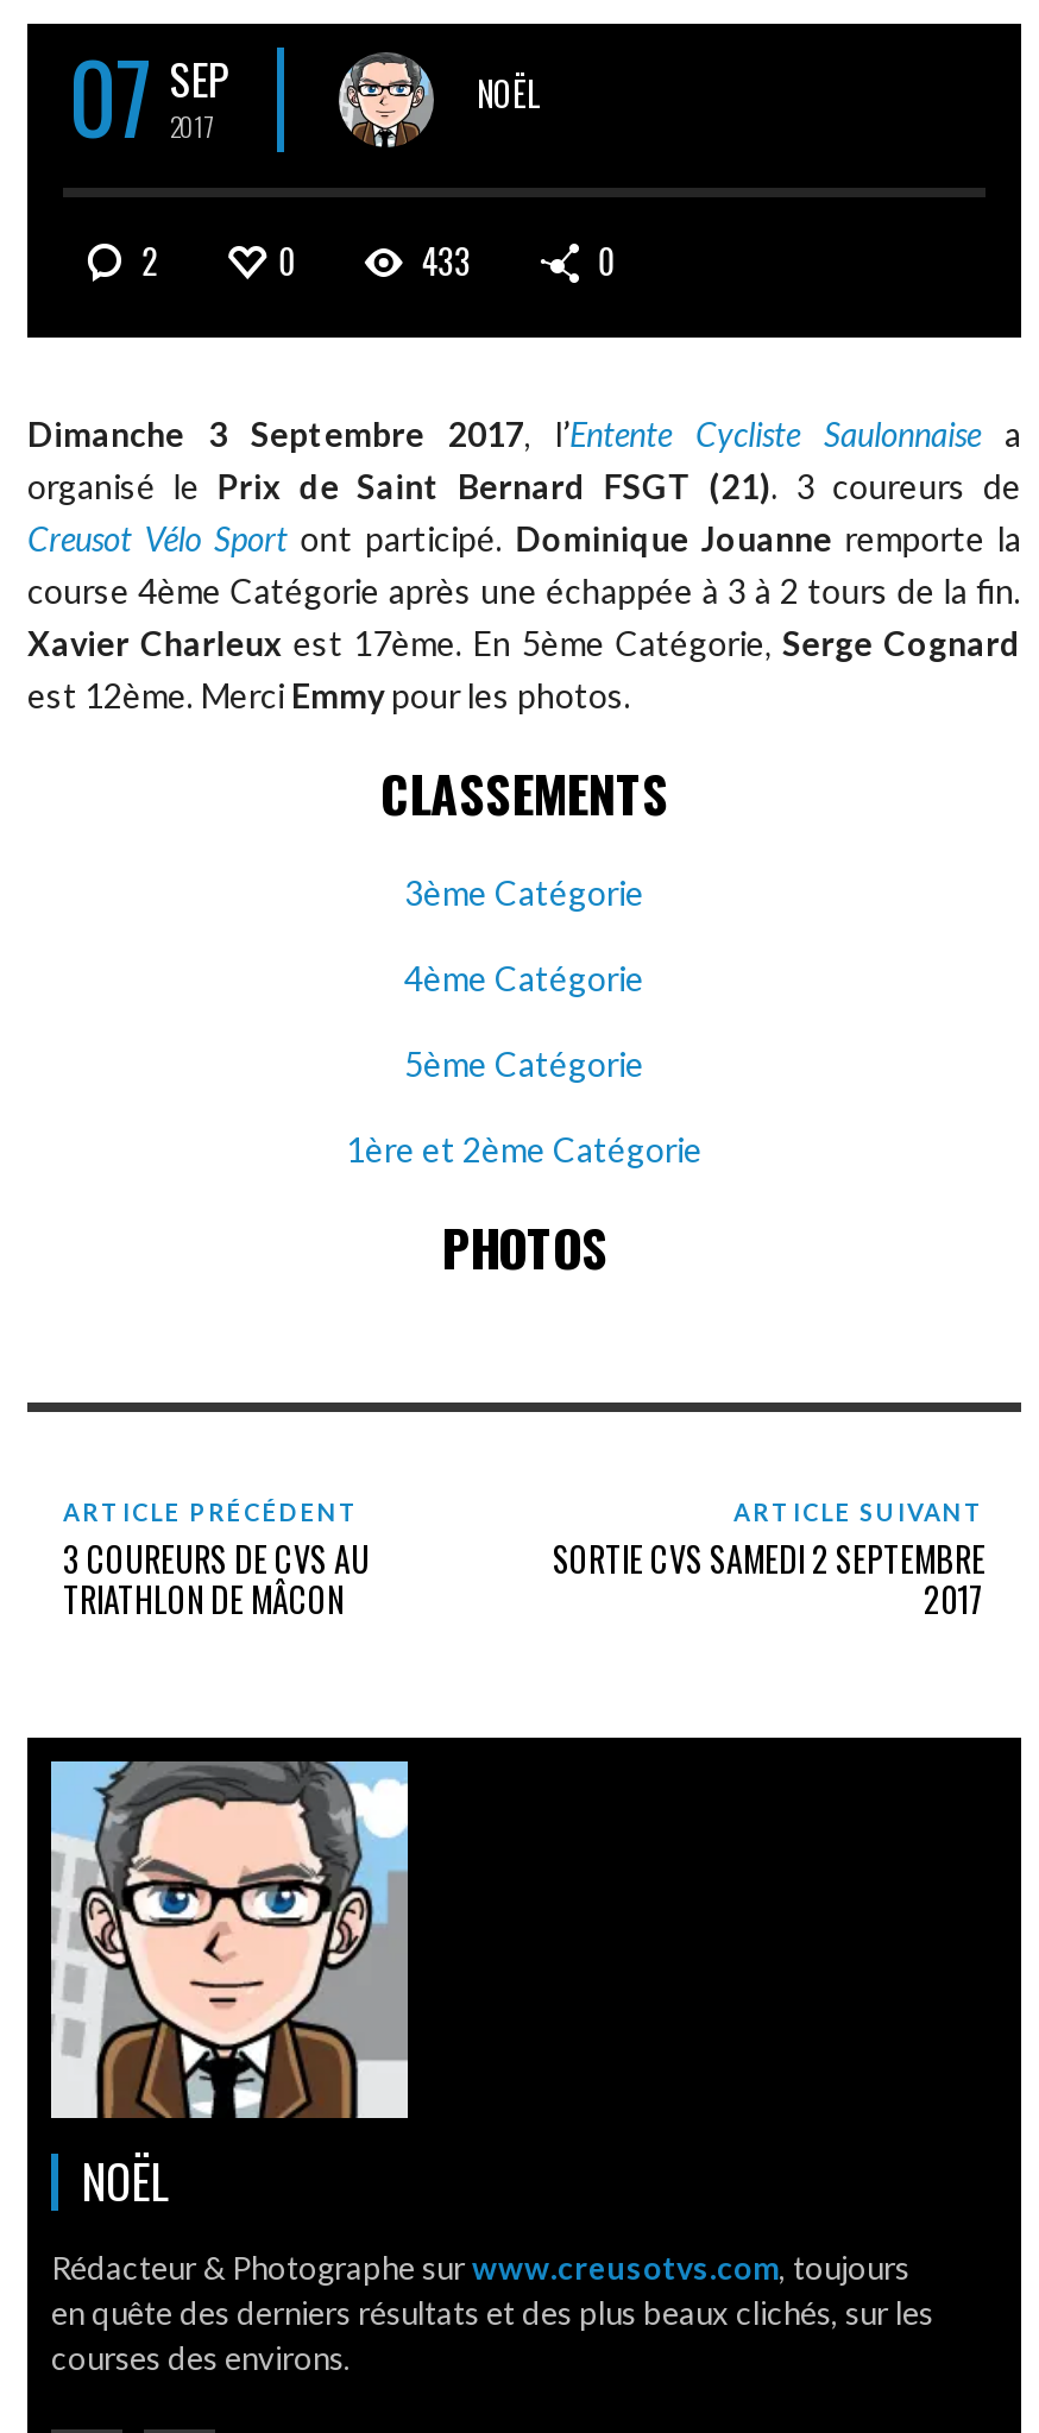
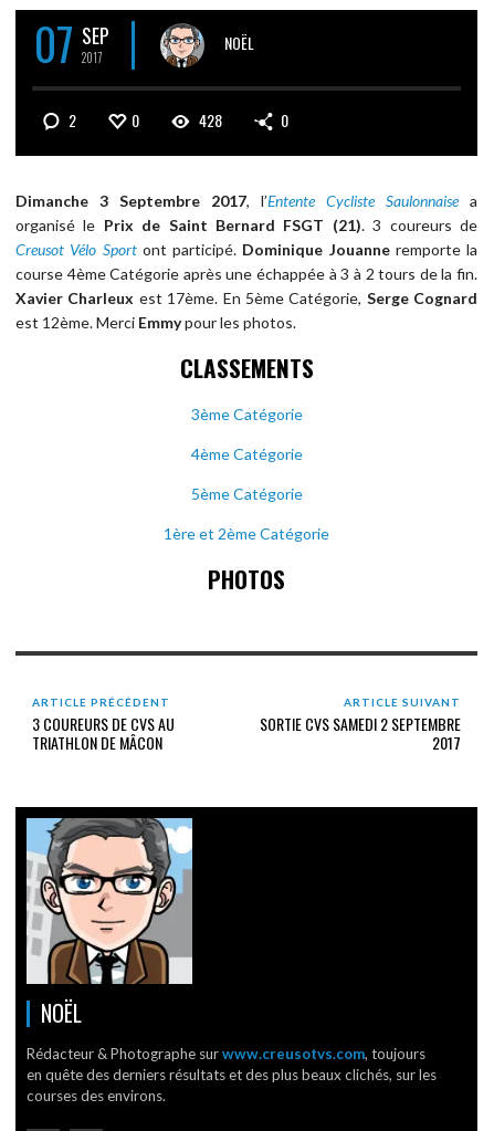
- 433
+ 428
